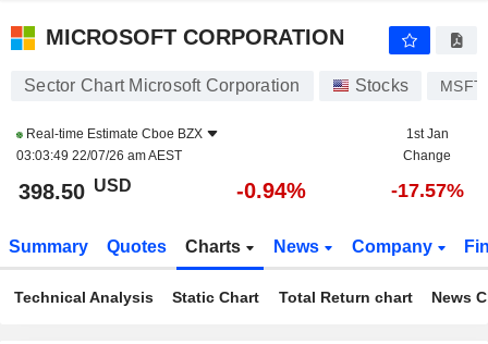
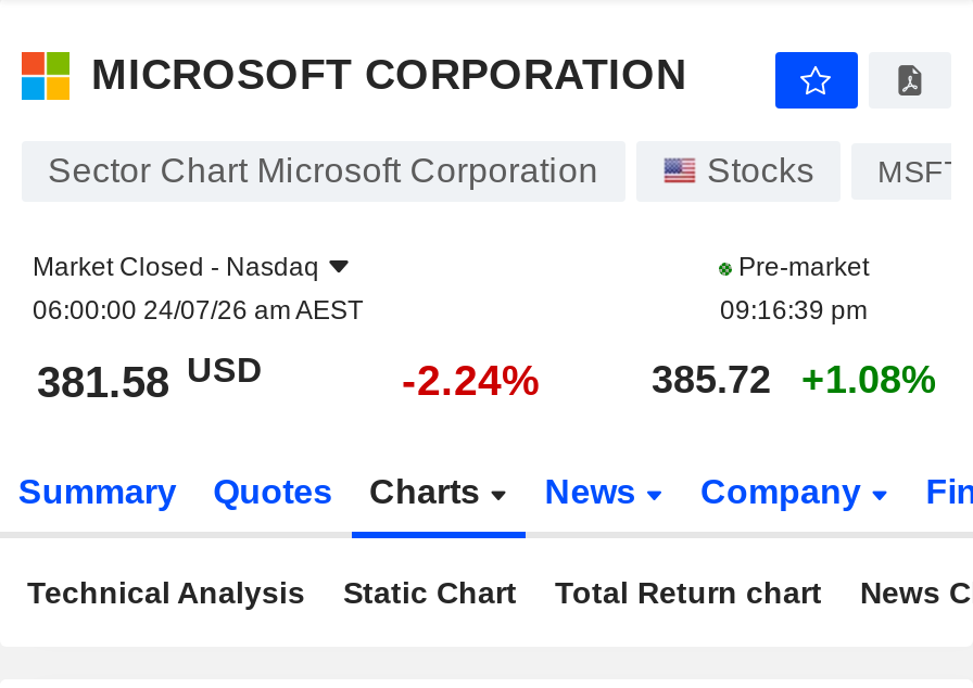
- Real-time Estimate Cboe BZX
- 03:03:49 22/07/26 am AEST
+ Market Closed - Nasdaq
+ 06:00:00 24/07/26 am AEST

- 1st Jan
- Change
+ Pre-market
+ 09:16:39 pm

- 398.50 USD
- -0.94%
- -17.57%
+ 381.58 USD
+ -2.24%
+ 385.72
+ +1.08%
